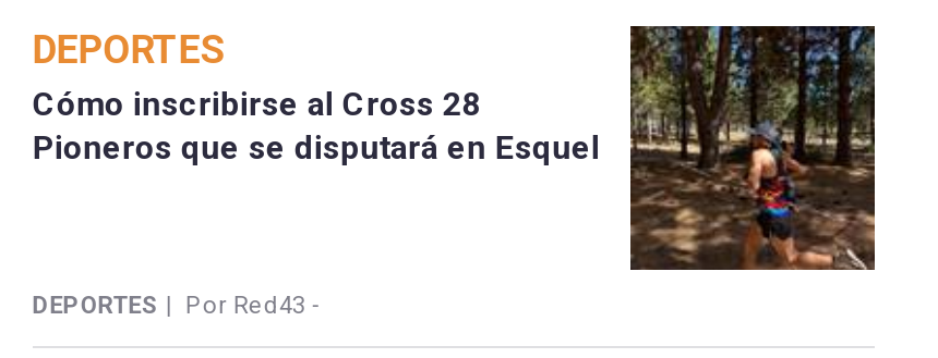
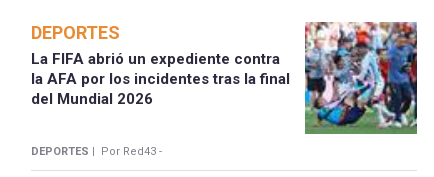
- [image]
- Cómo inscribirse al Cross 28
- Pioneros que se disputará en Esquel
+ [image]
+ La FIFA abrió un expediente contra
+ la AFA por los incidentes tras la final
+ del Mundial 2026
